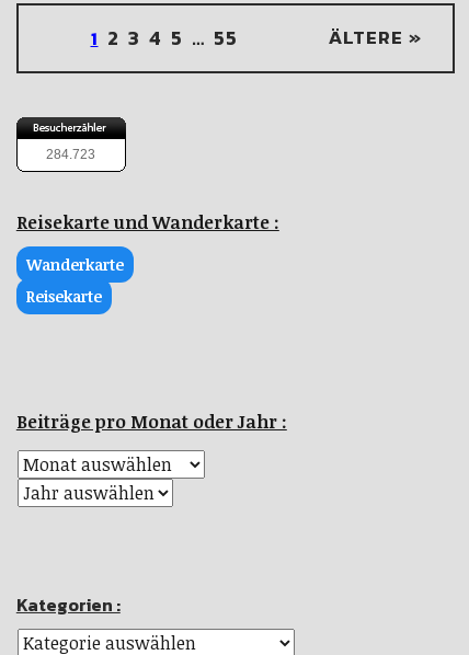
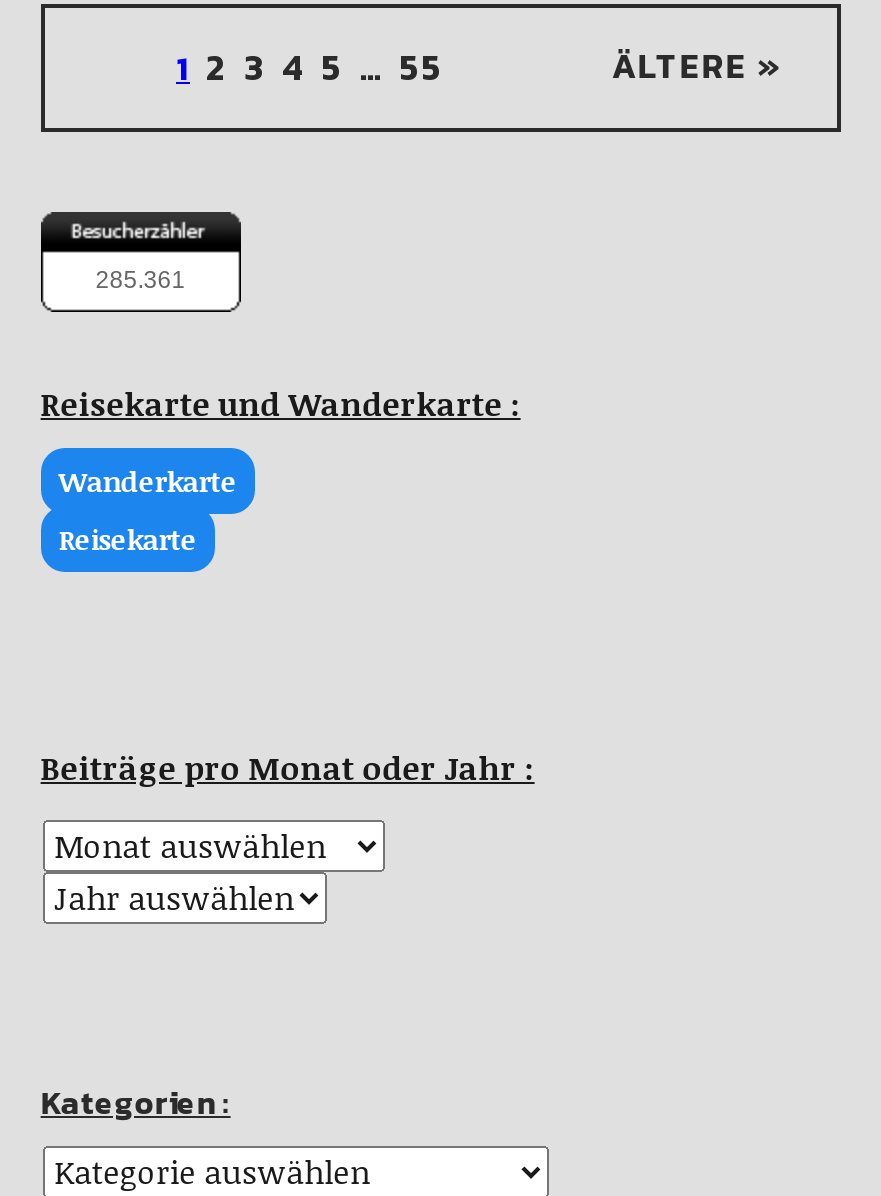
- 284.723
+ 285.361
